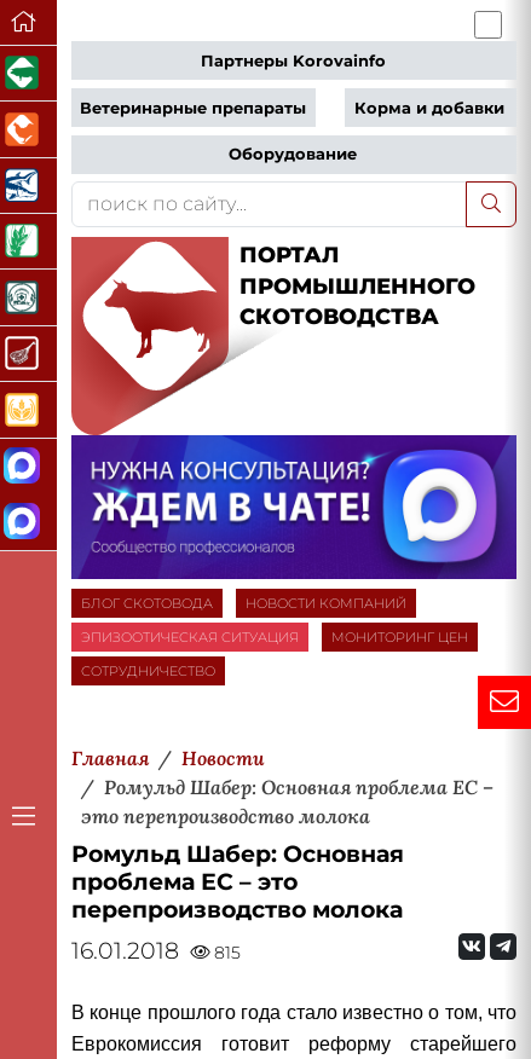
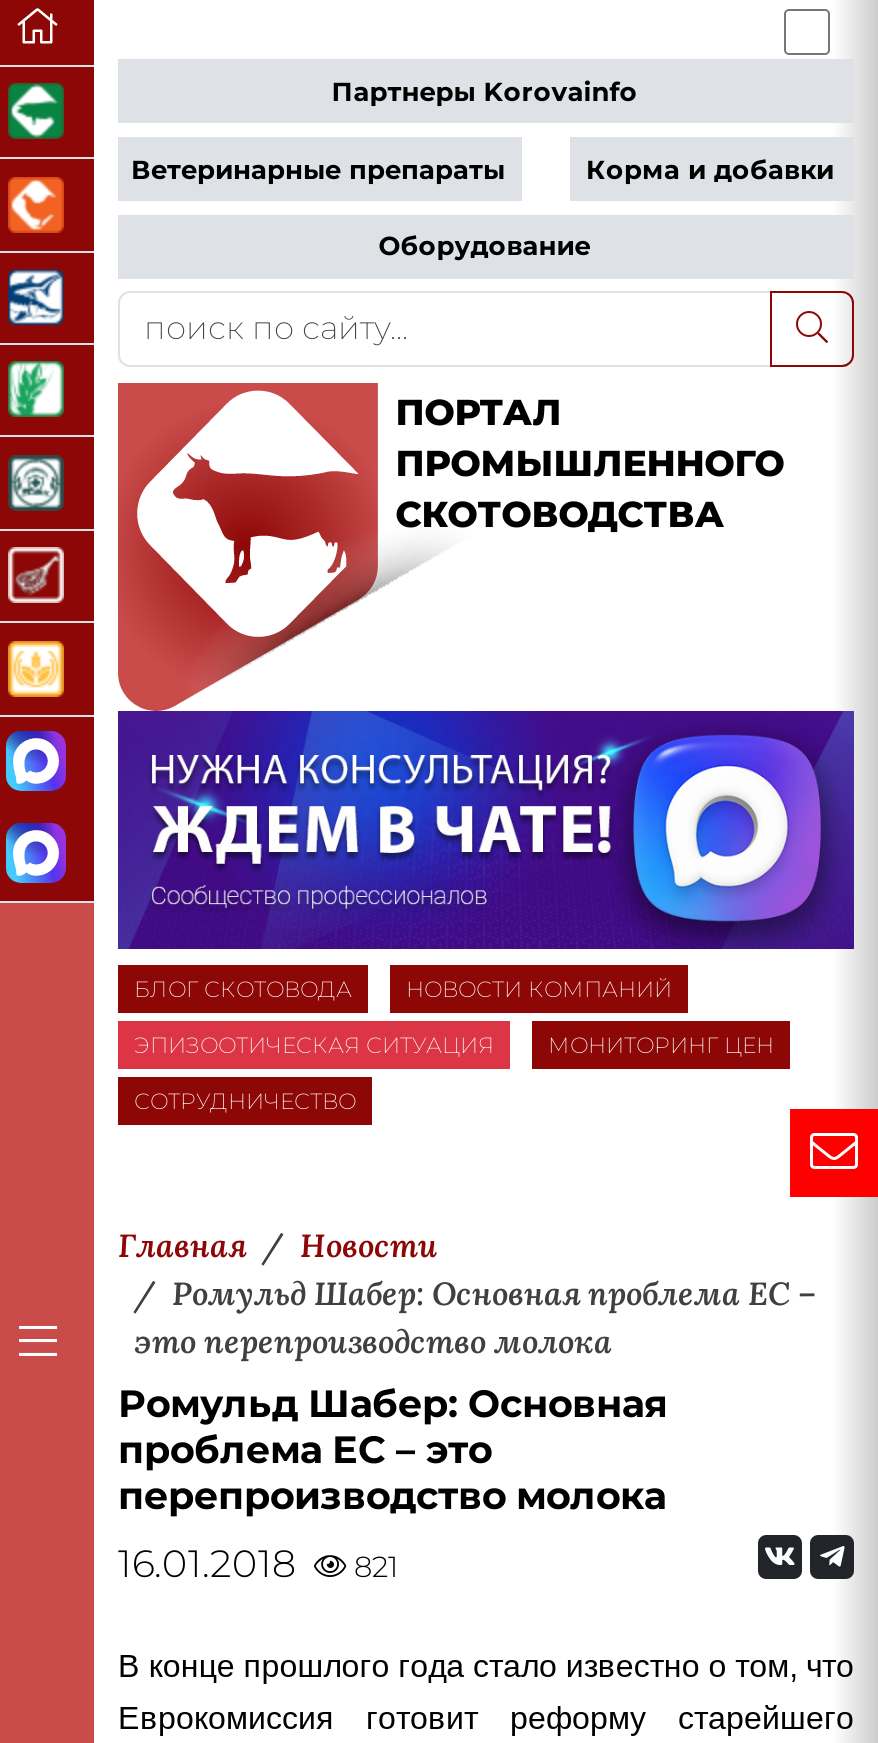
- 16.01.2018 815
+ 16.01.2018 821
